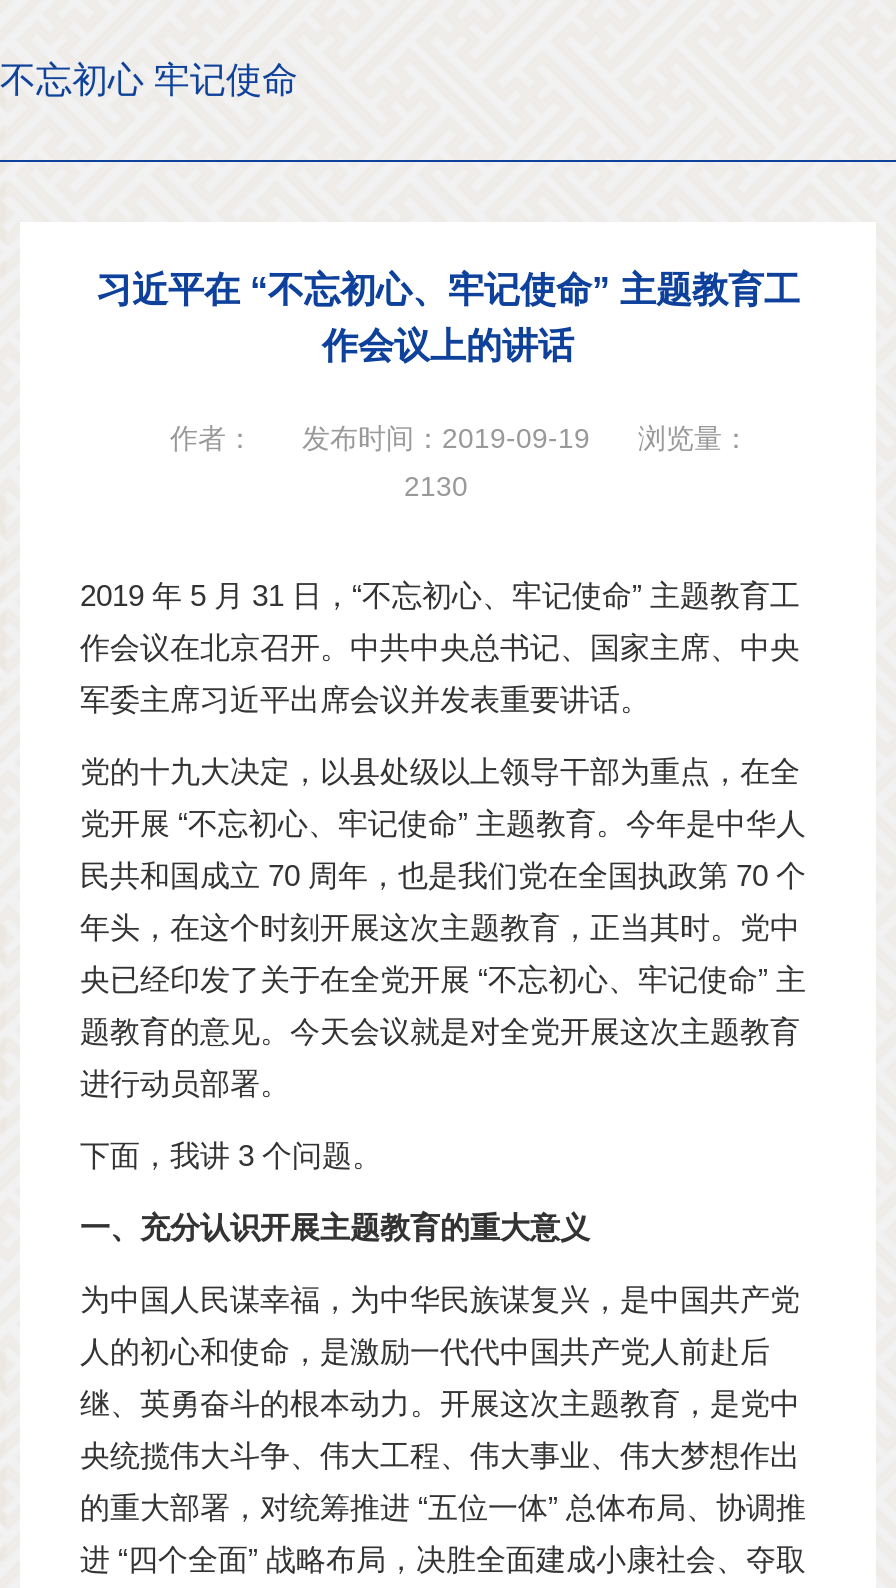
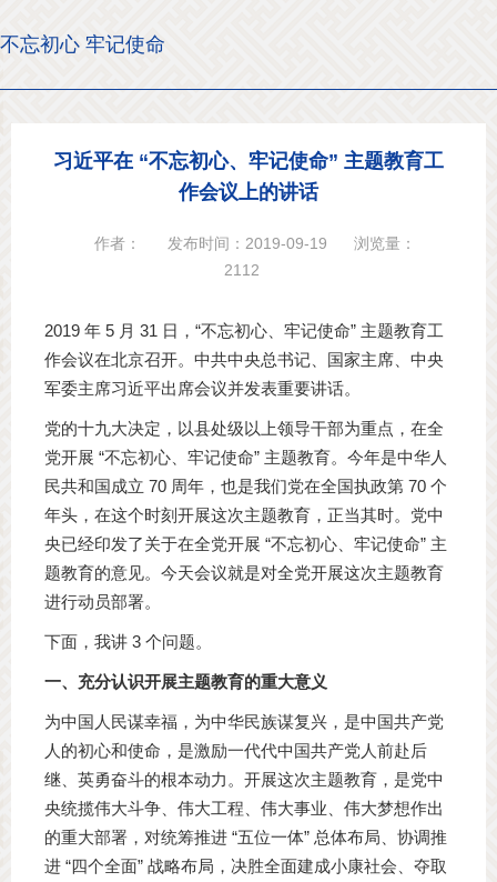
- 2130
+ 2112
